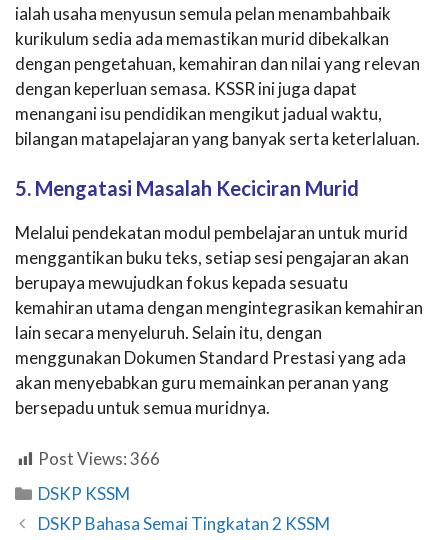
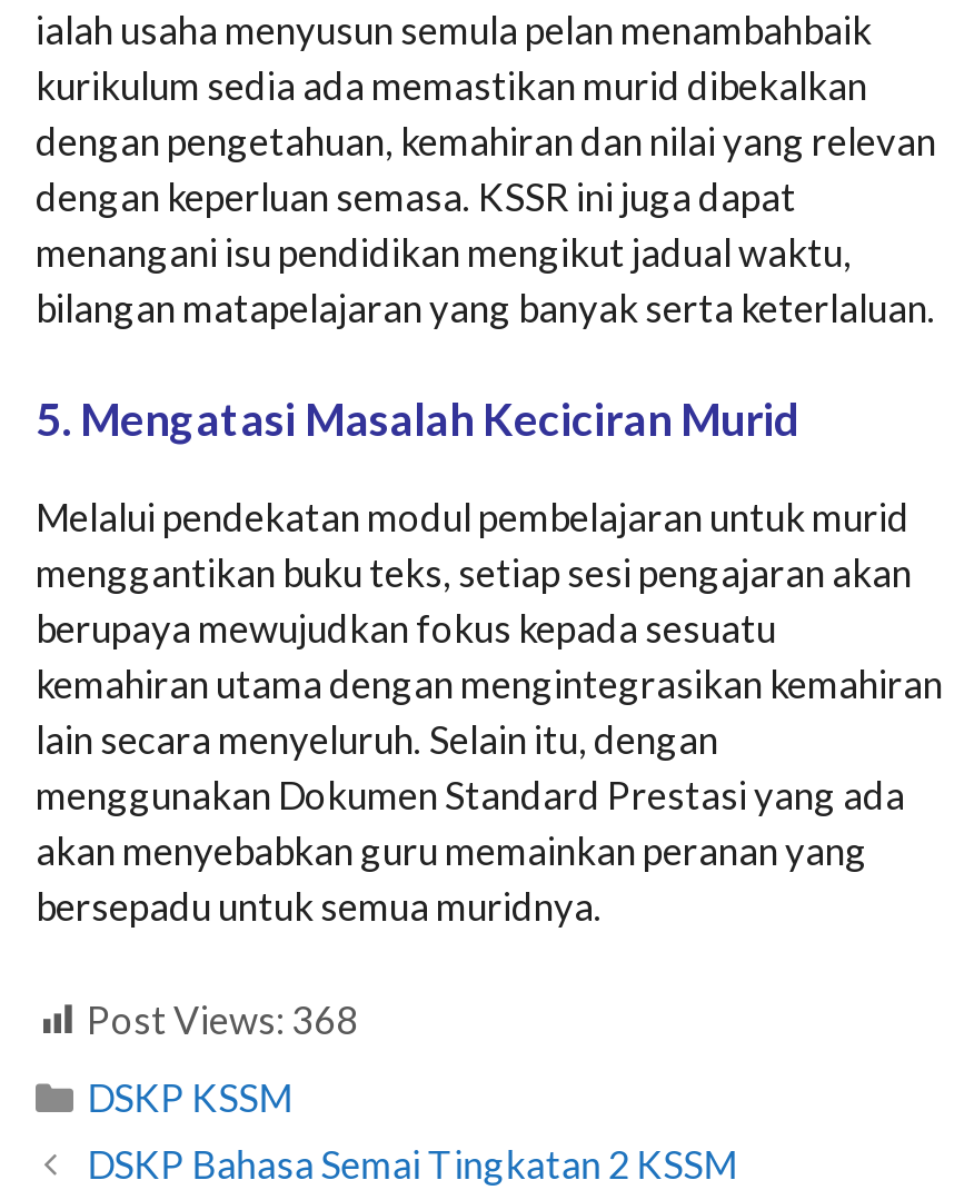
- Post Views: 366
+ Post Views: 368
